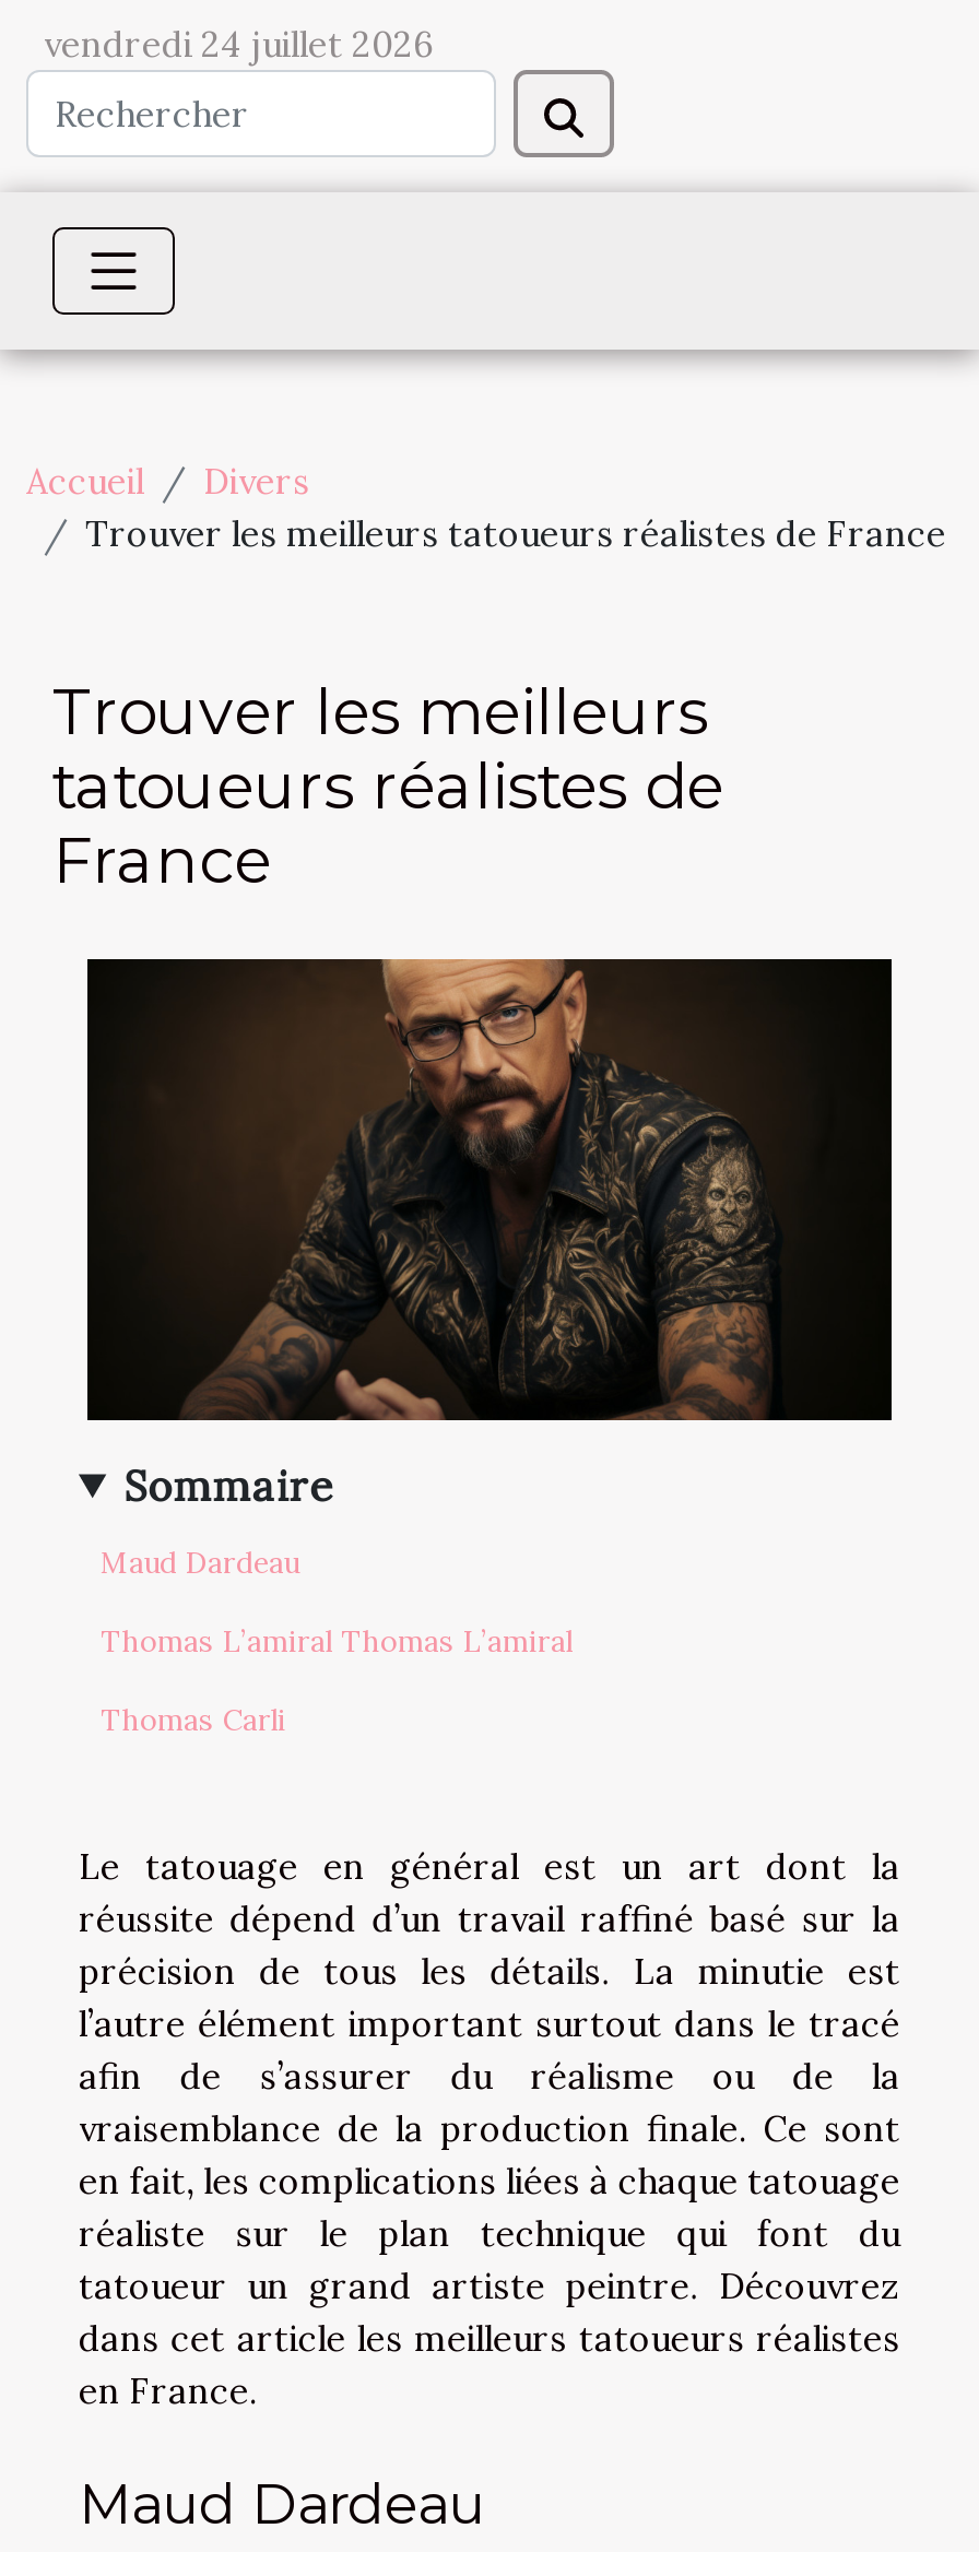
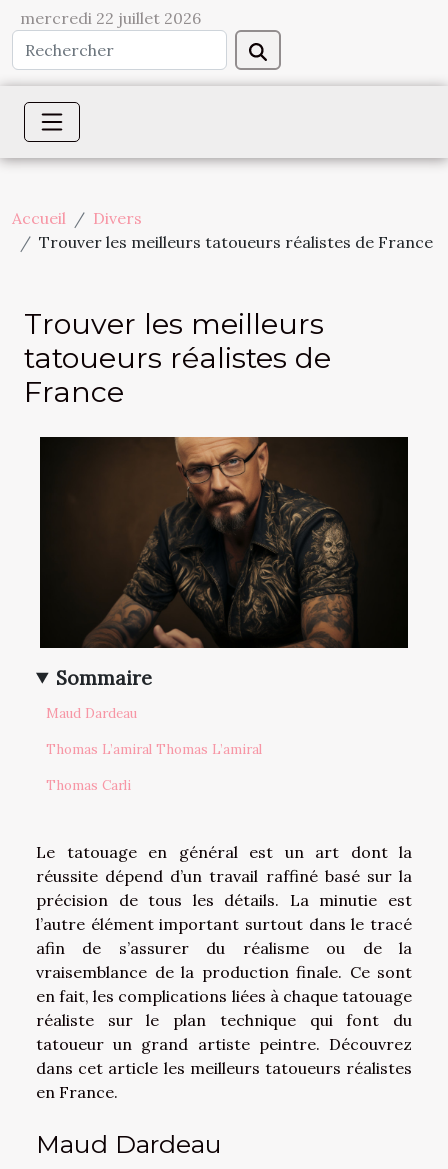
- vendredi 24 juillet 2026
+ mercredi 22 juillet 2026
